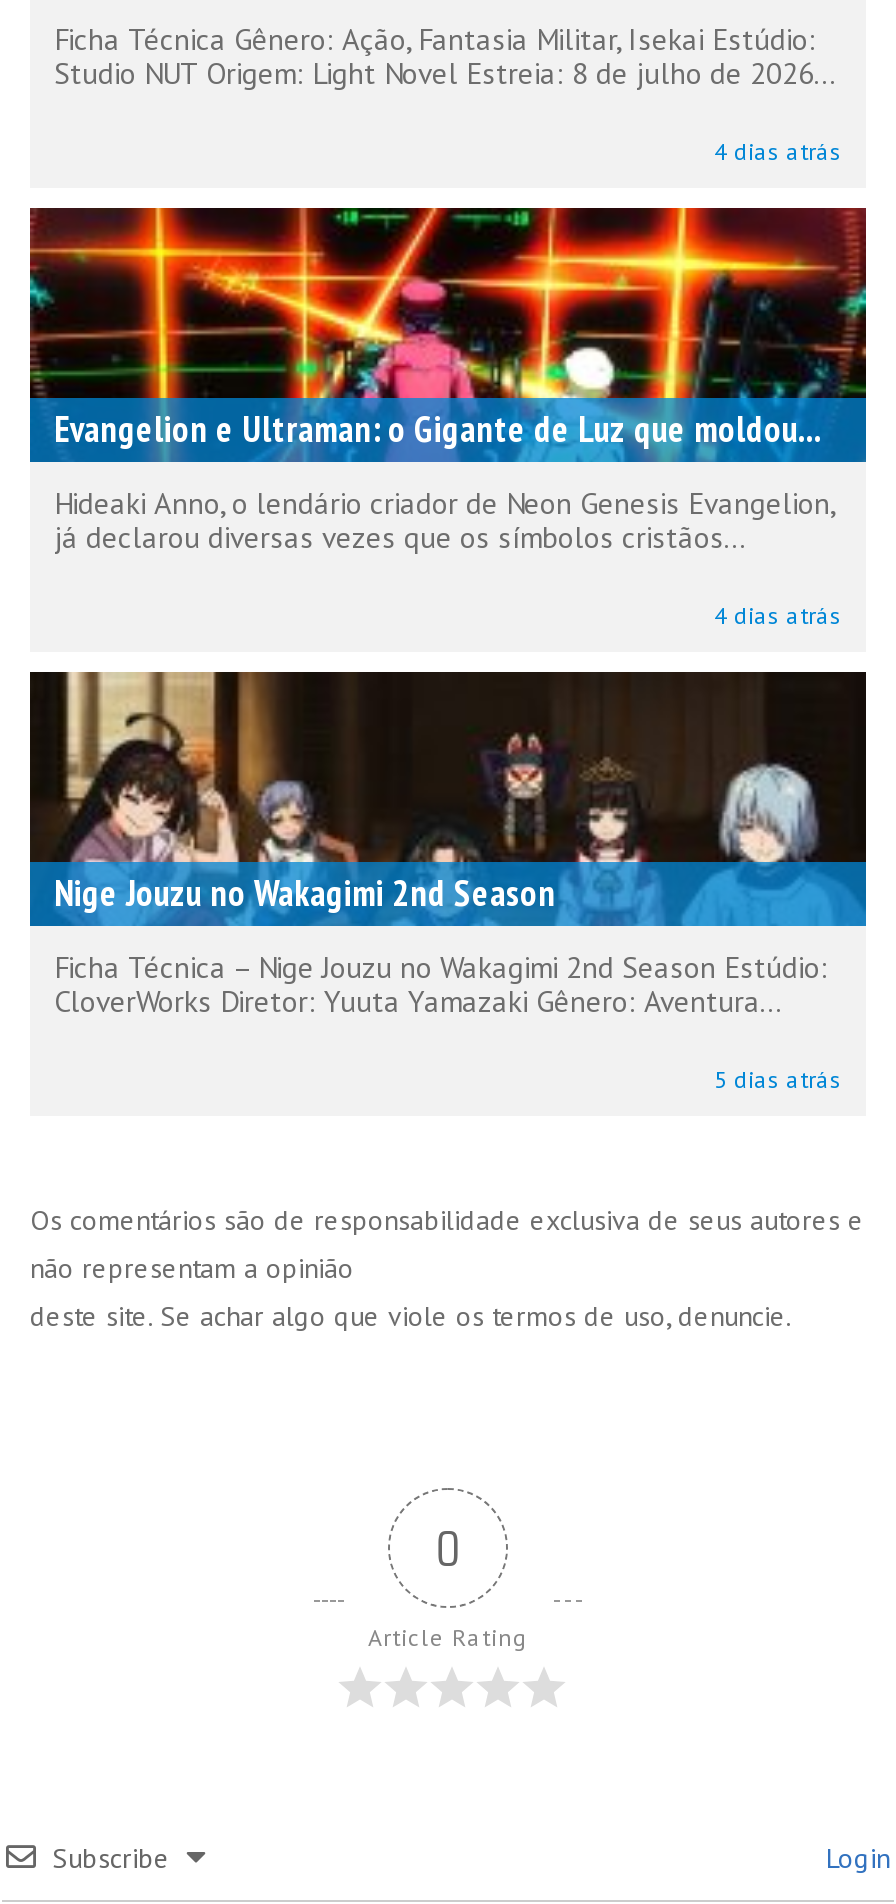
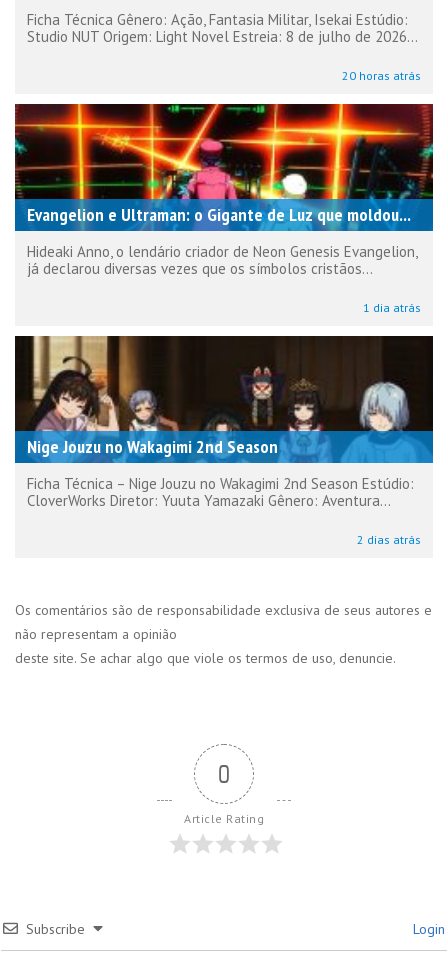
- 4 dias atrás
+ 20 horas atrás

- 4 dias atrás
+ 1 dia atrás

- 5 dias atrás
+ 2 dias atrás
